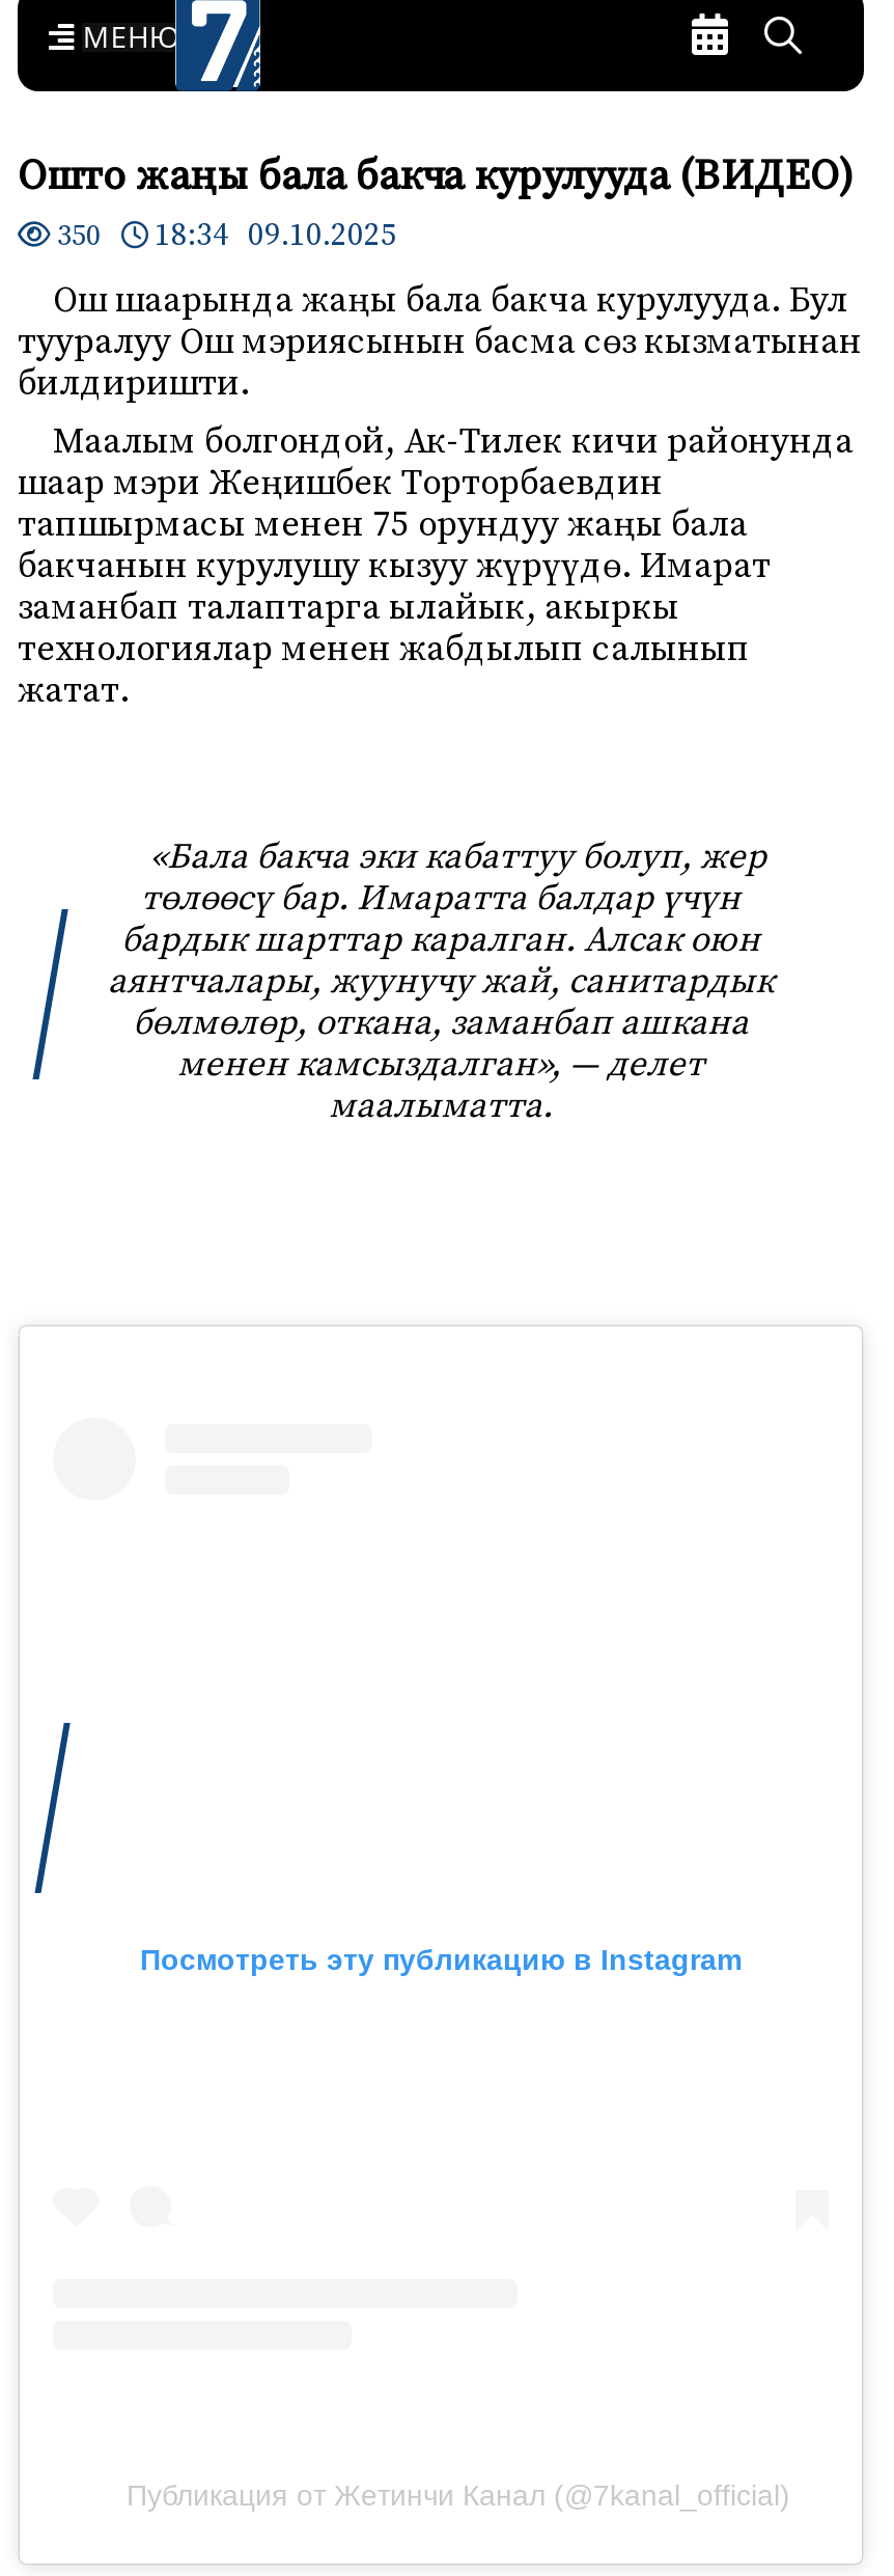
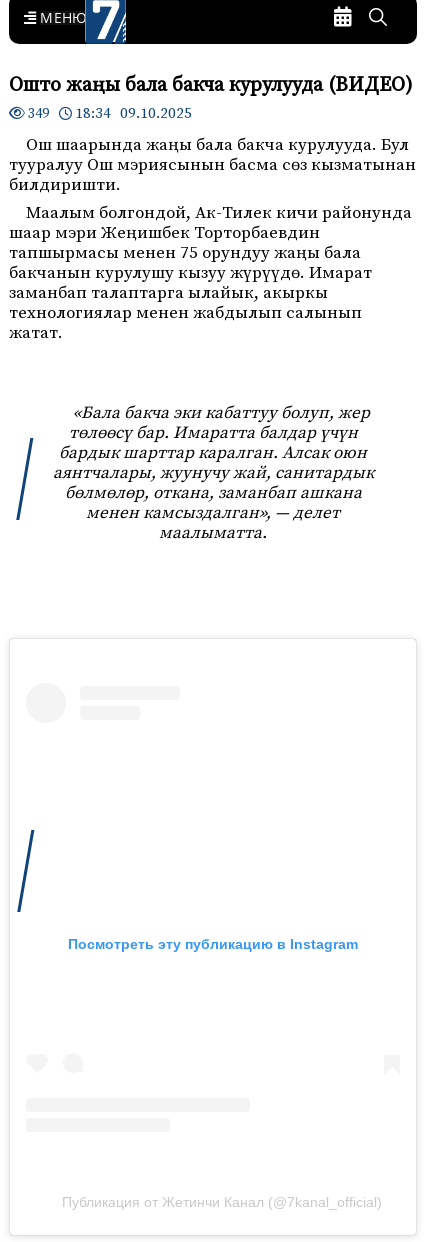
- 350 18:34 09.10.2025
+ 349 18:34 09.10.2025
